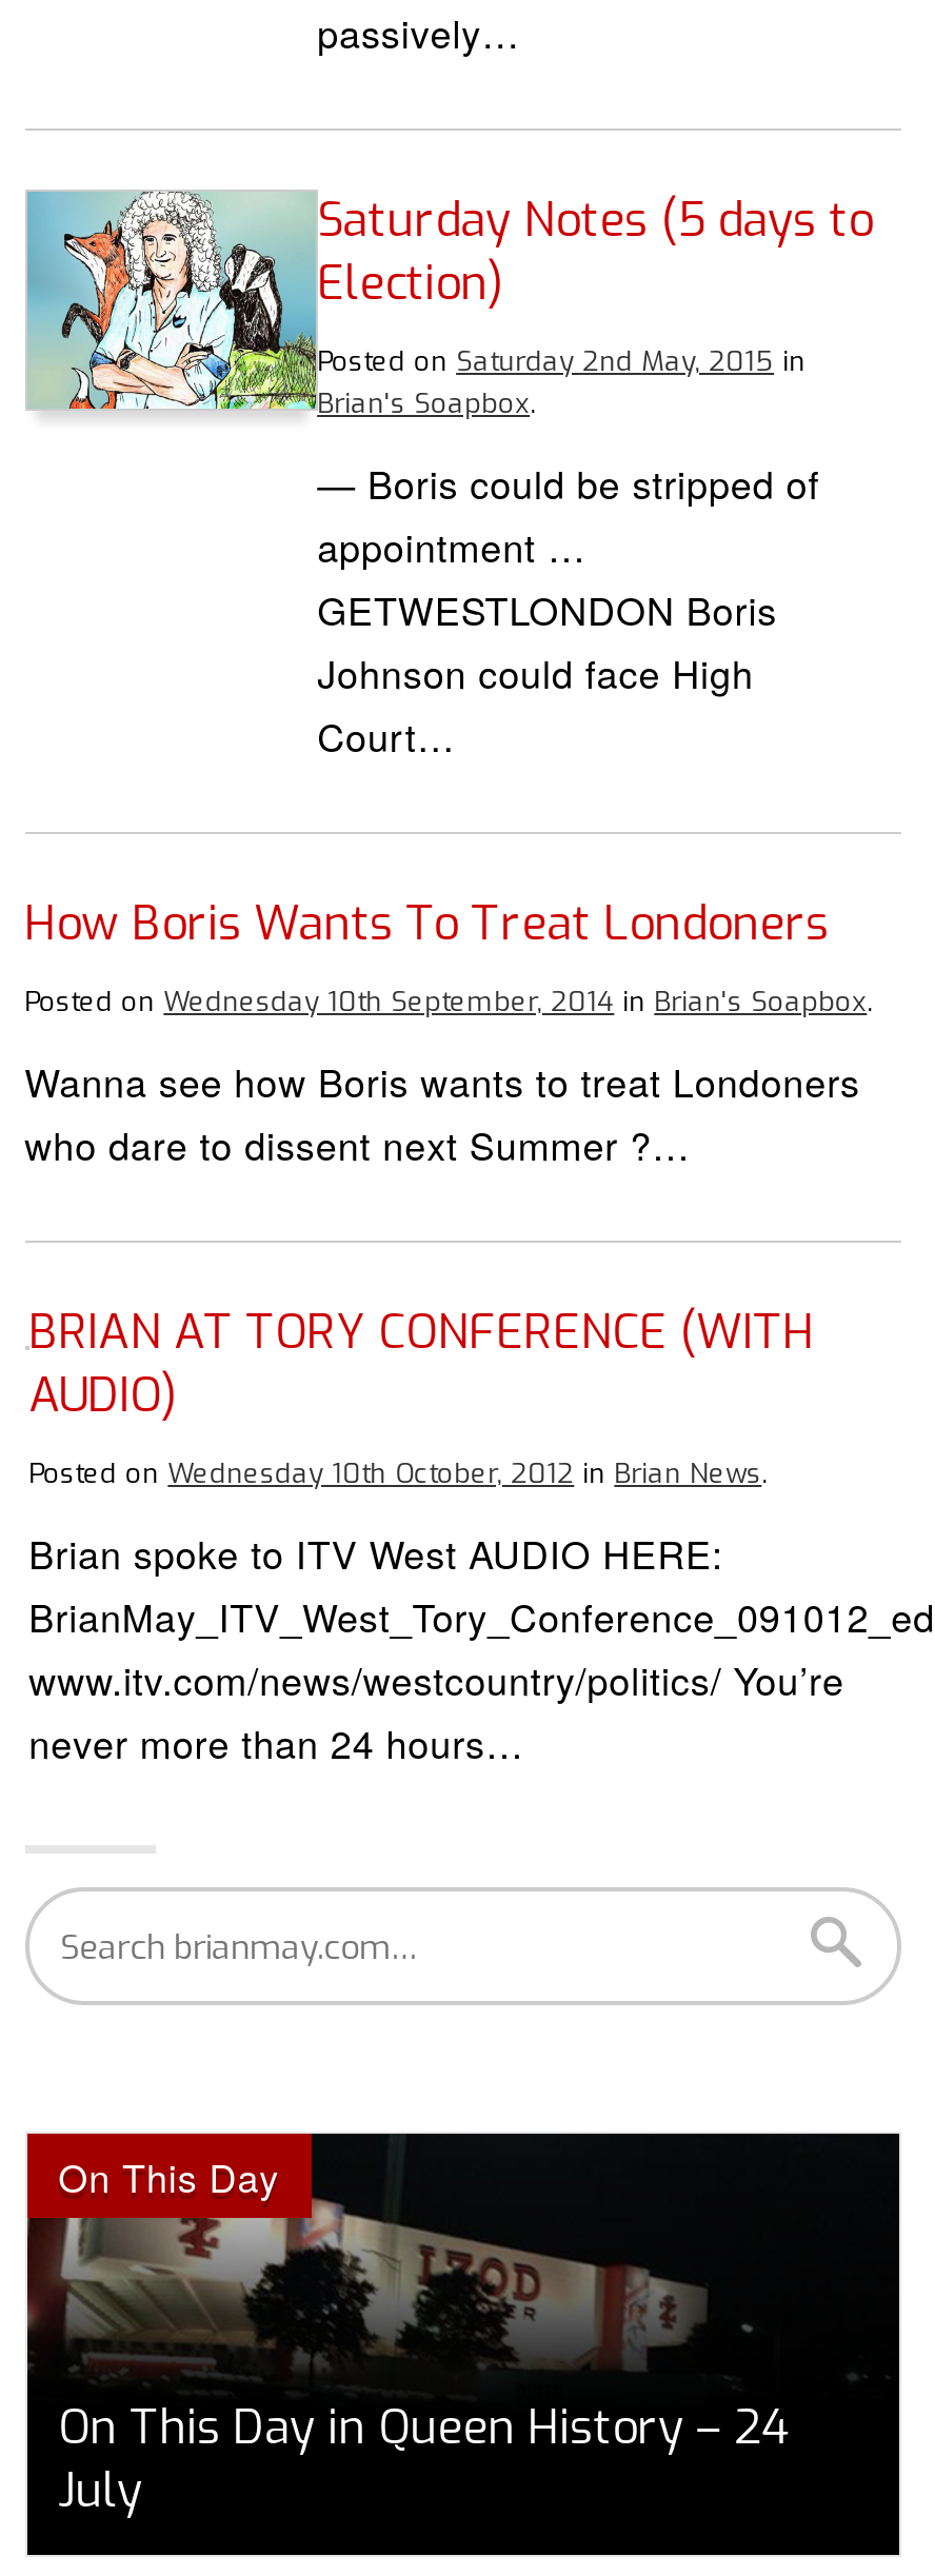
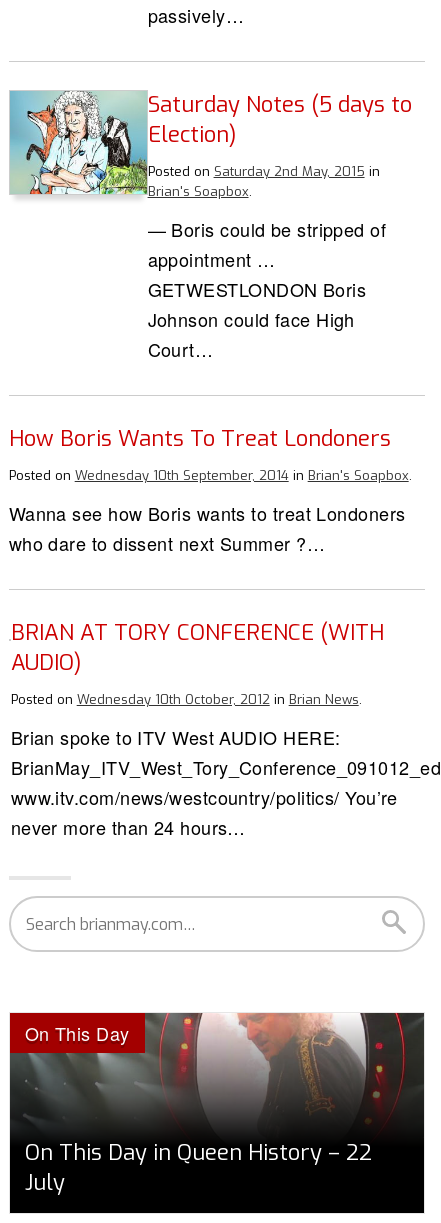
- [image]
- On This Day in Queen History – 24
+ [image]
+ On This Day in Queen History – 22
